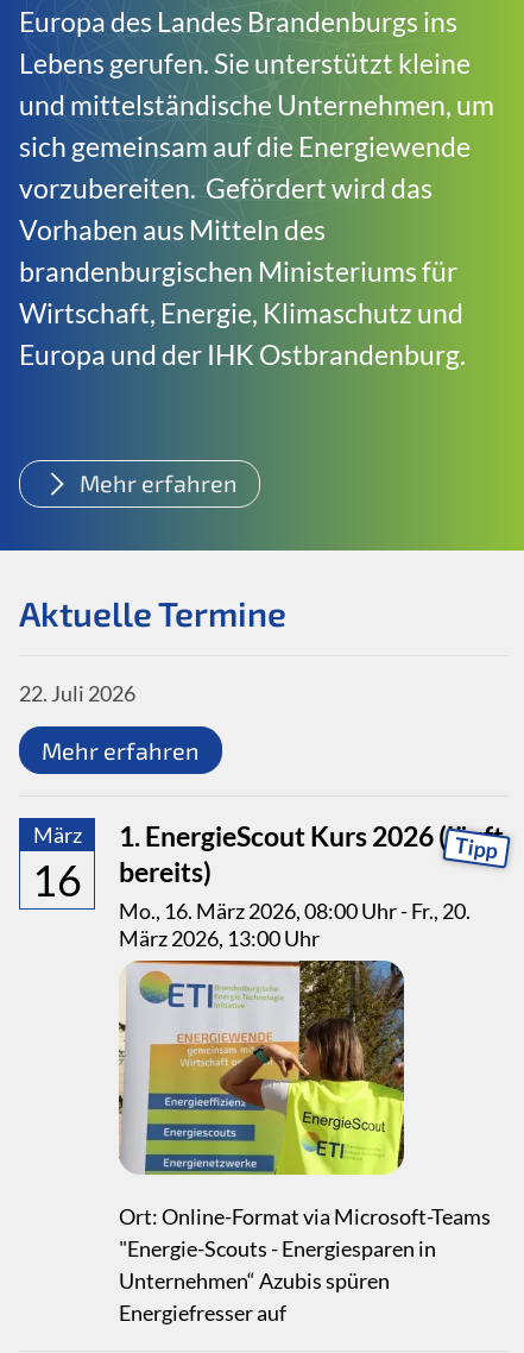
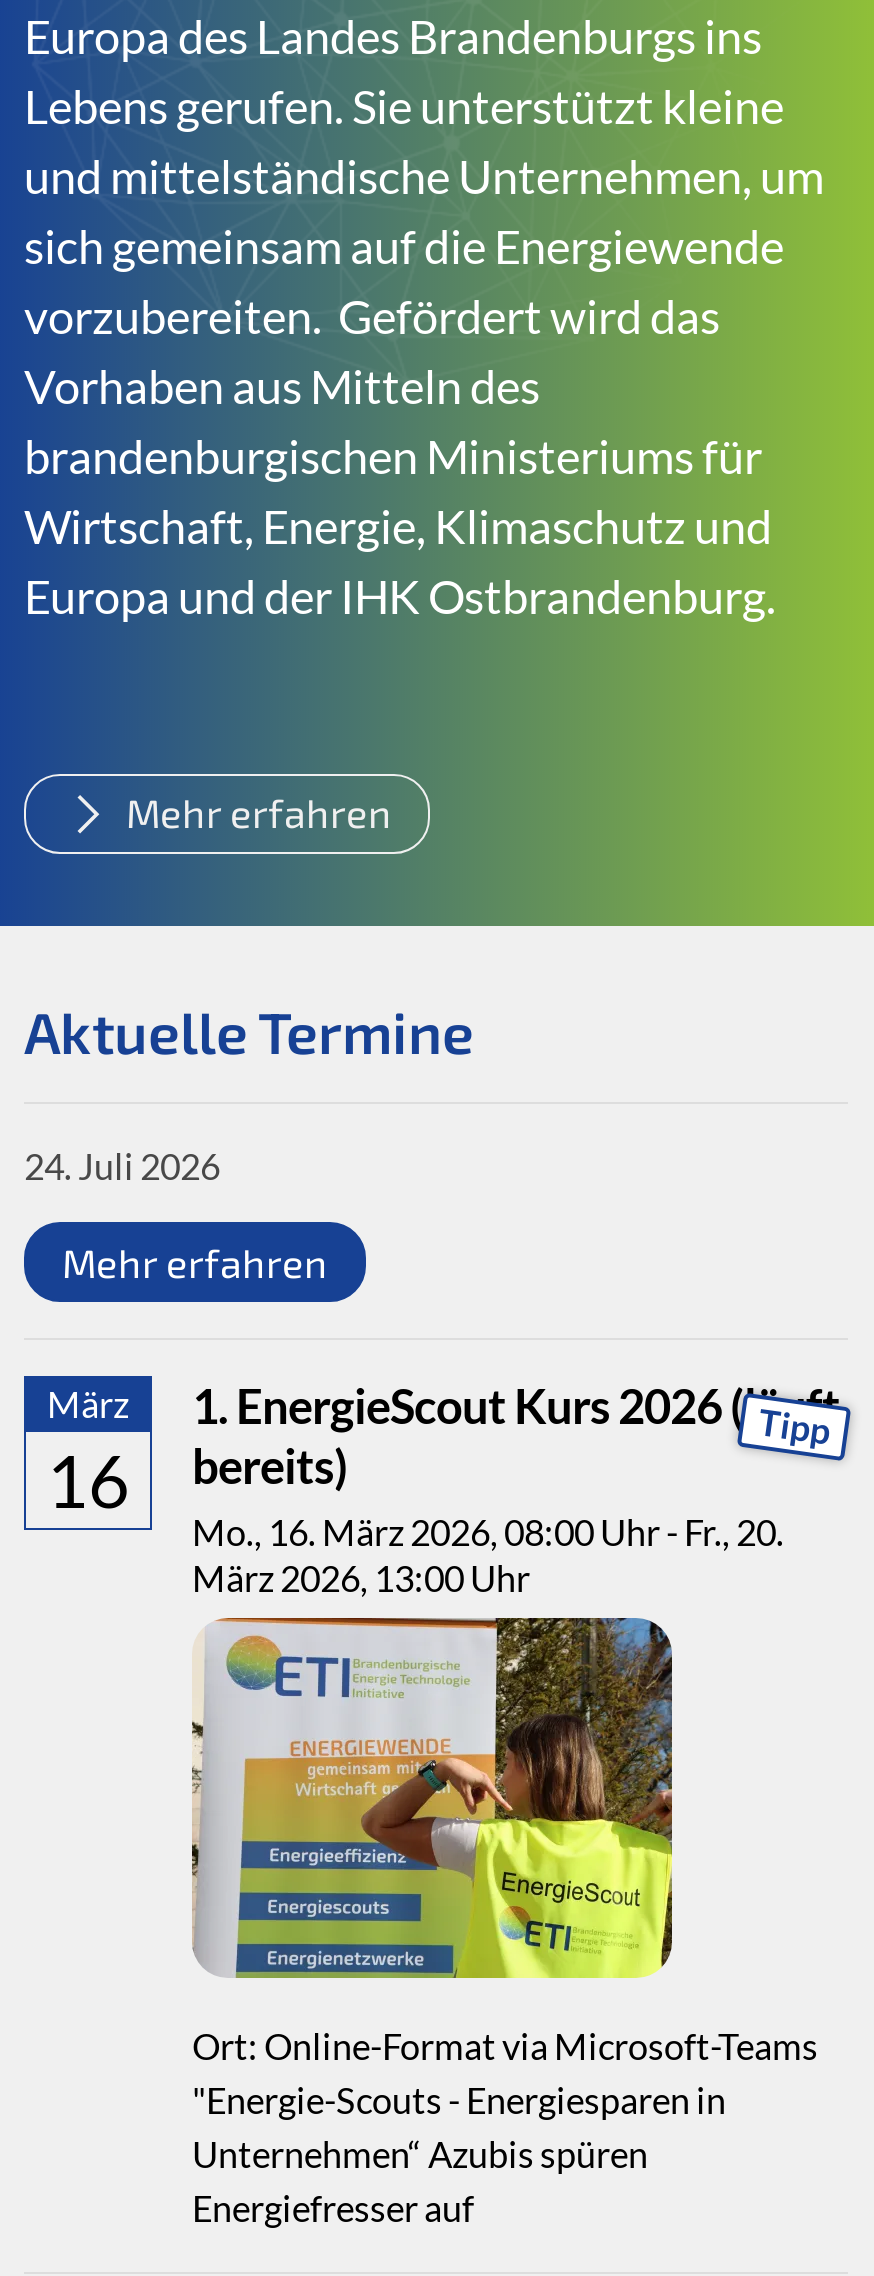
- 22. Juli 2026
+ 24. Juli 2026
